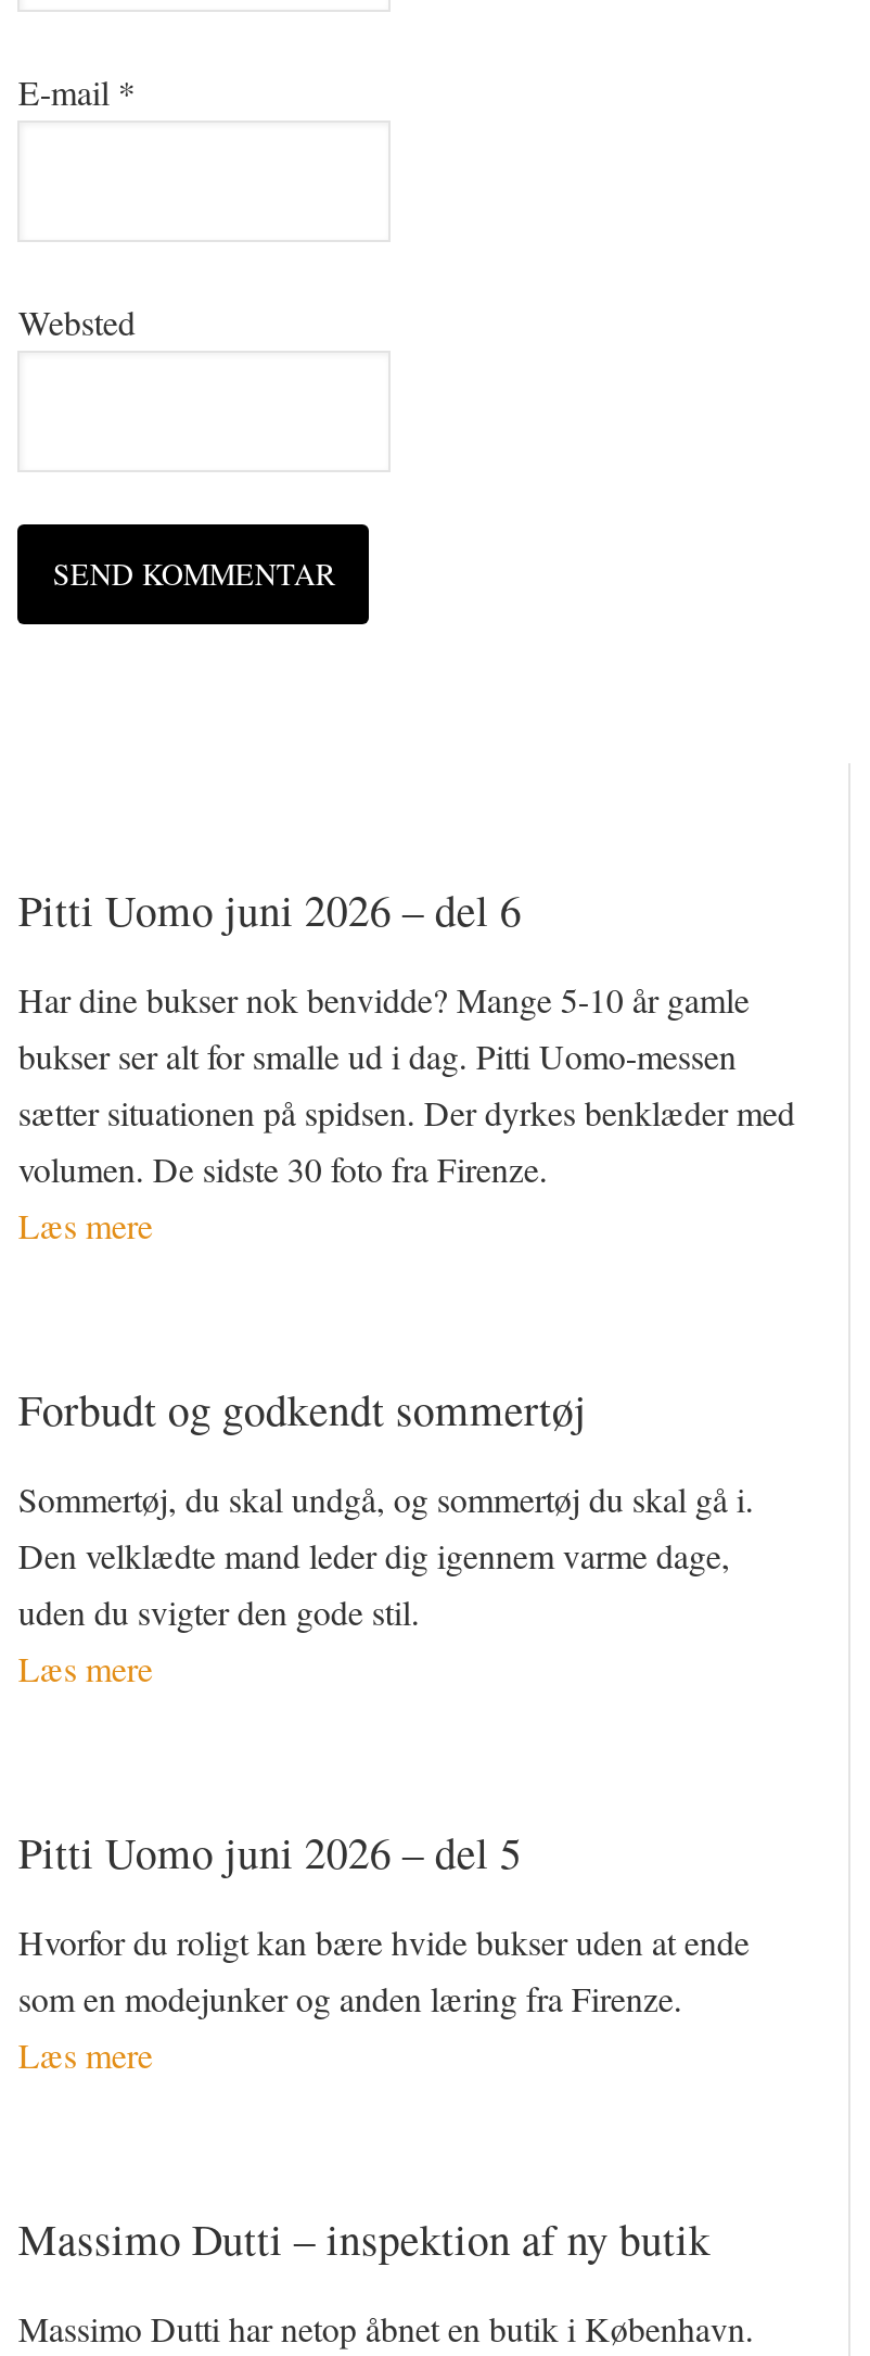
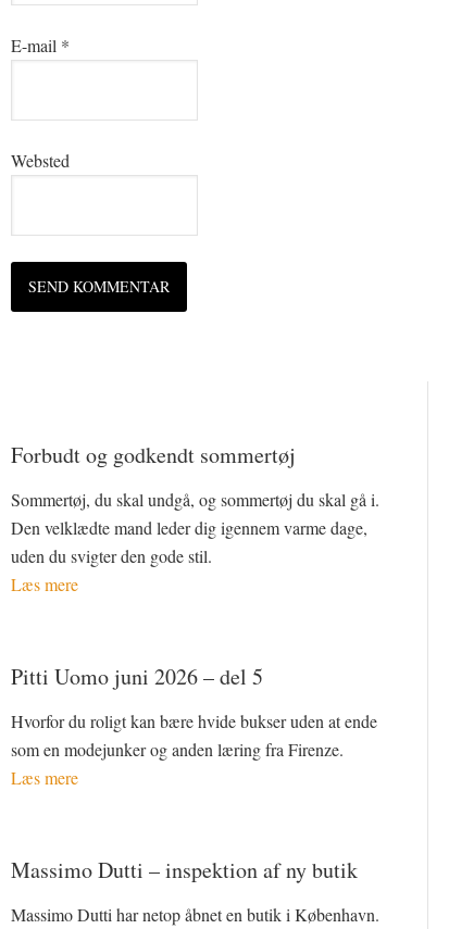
- Pitti Uomo juni 2026 – del 6
- Har dine bukser nok benvidde? Mange 5-10 år gamle
- bukser ser alt for smalle ud i dag. Pitti Uomo-messen
- sætter situationen på spidsen. Der dyrkes benklæder med
- volumen. De sidste 30 foto fra Firenze.
- Læs mere
